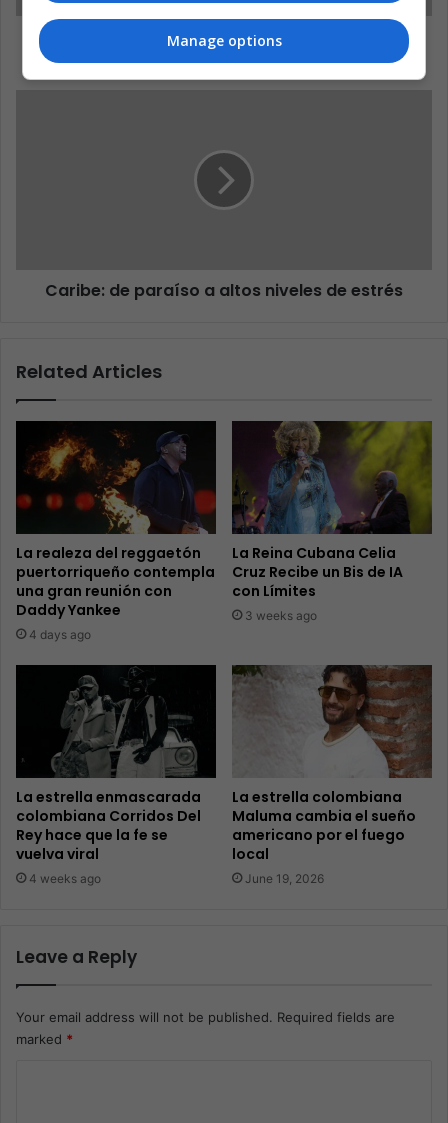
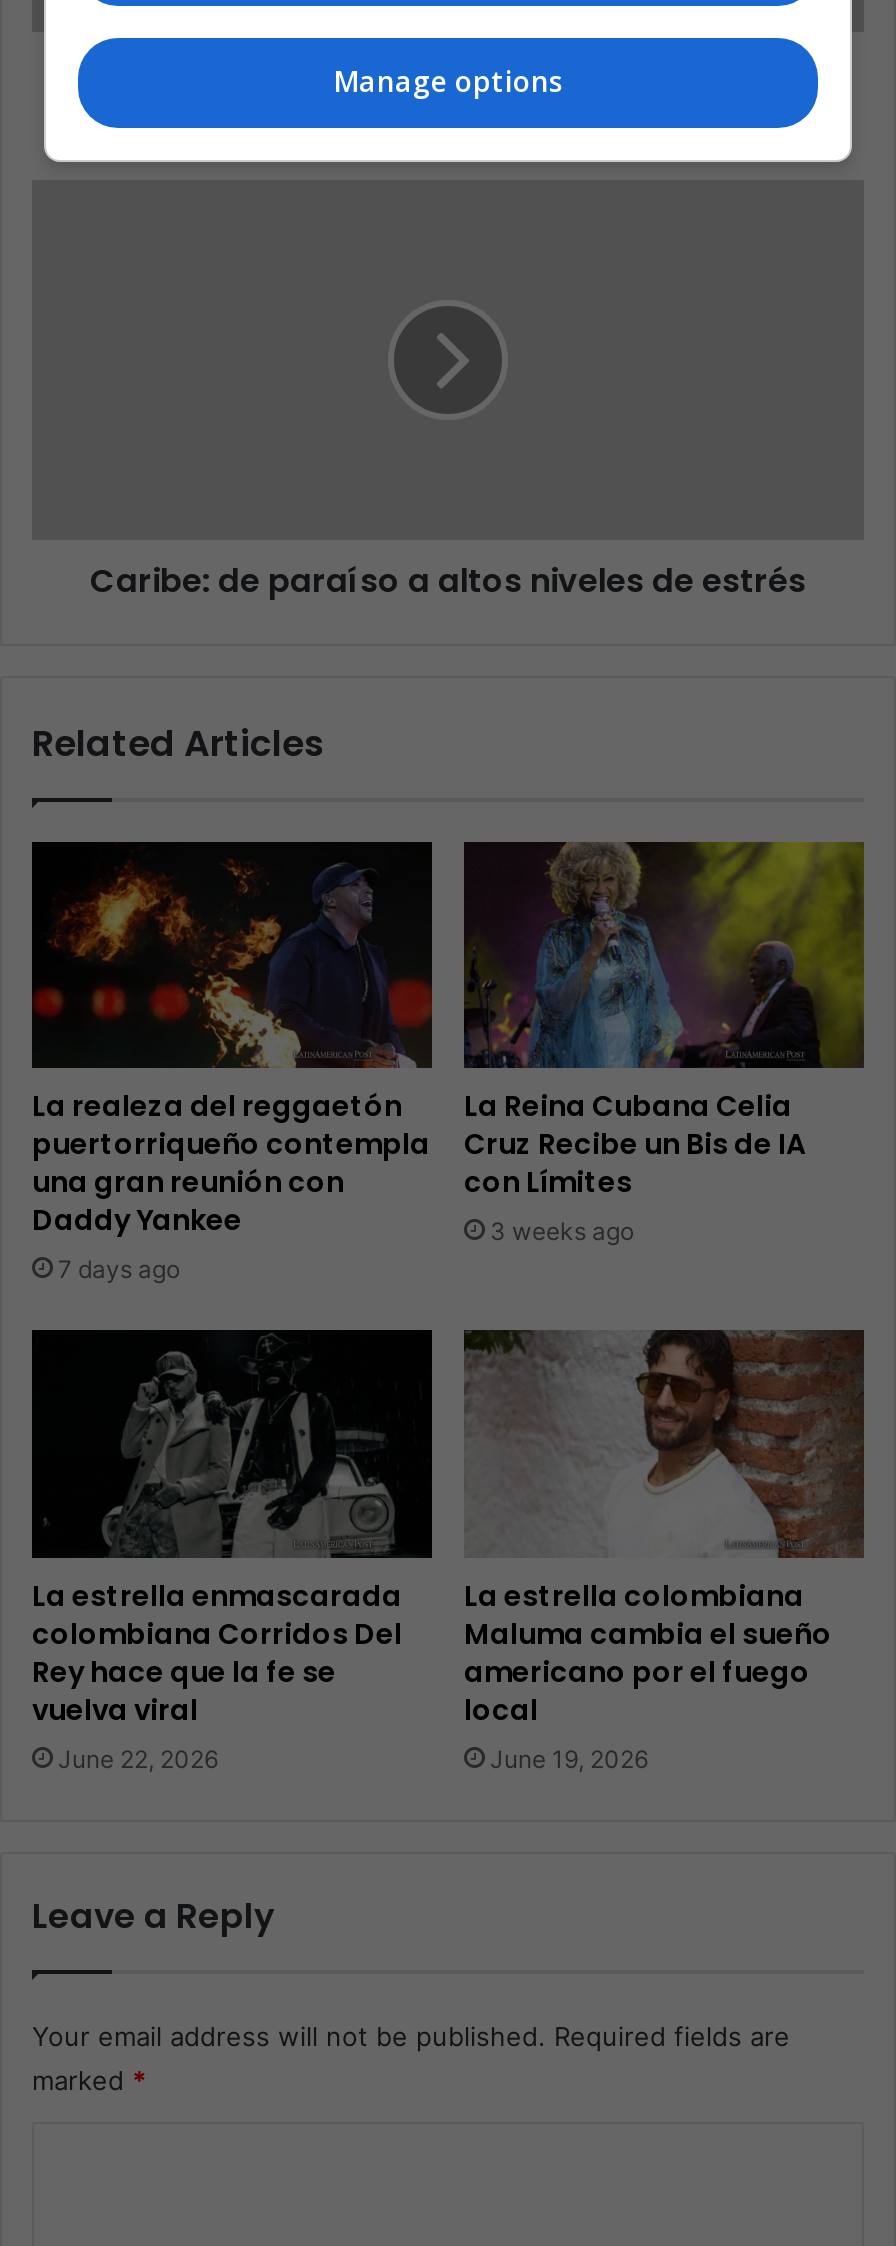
- 4 days ago
+ 7 days ago

- 4 weeks ago
+ June 22, 2026
